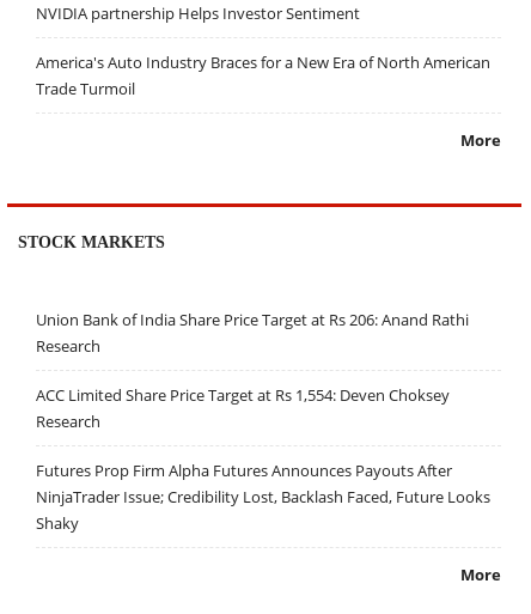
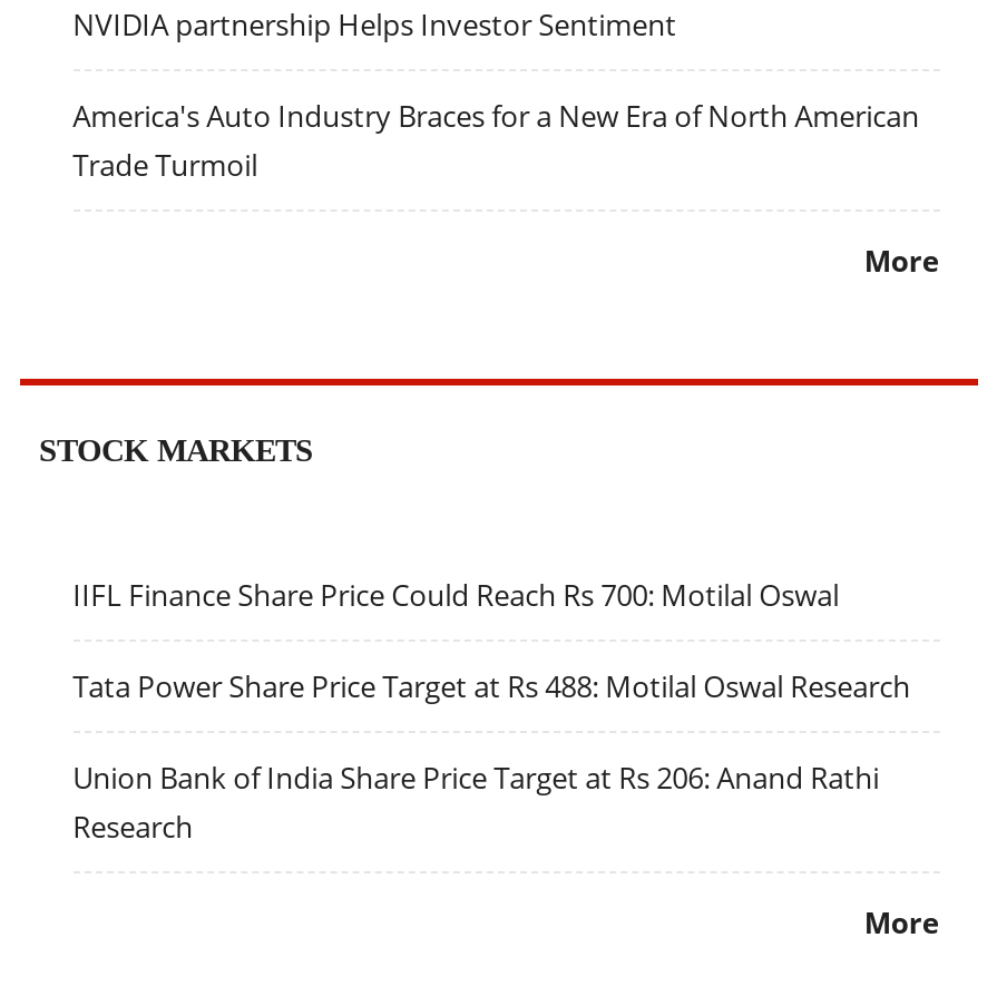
+ IIFL Finance Share Price Could Reach Rs 700: Motilal Oswal
+ Tata Power Share Price Target at Rs 488: Motilal Oswal Research

moved down: Union Bank of India Share Price Target at Rs 206: Anand Rathi | Research

- ACC Limited Share Price Target at Rs 1,554: Deven Choksey
- Research
- Futures Prop Firm Alpha Futures Announces Payouts After
- NinjaTrader Issue; Credibility Lost, Backlash Faced, Future Looks
- Shaky
